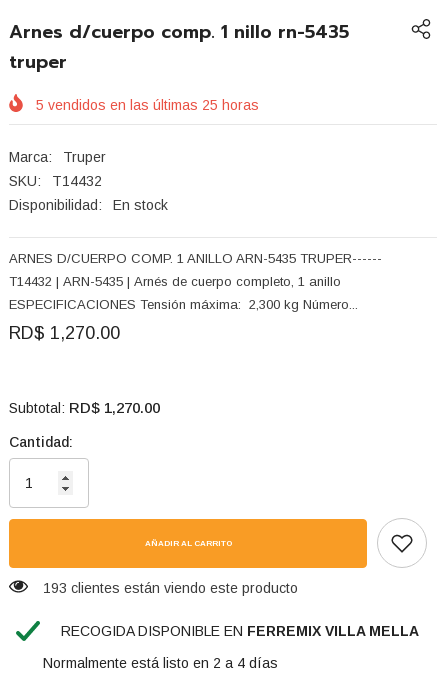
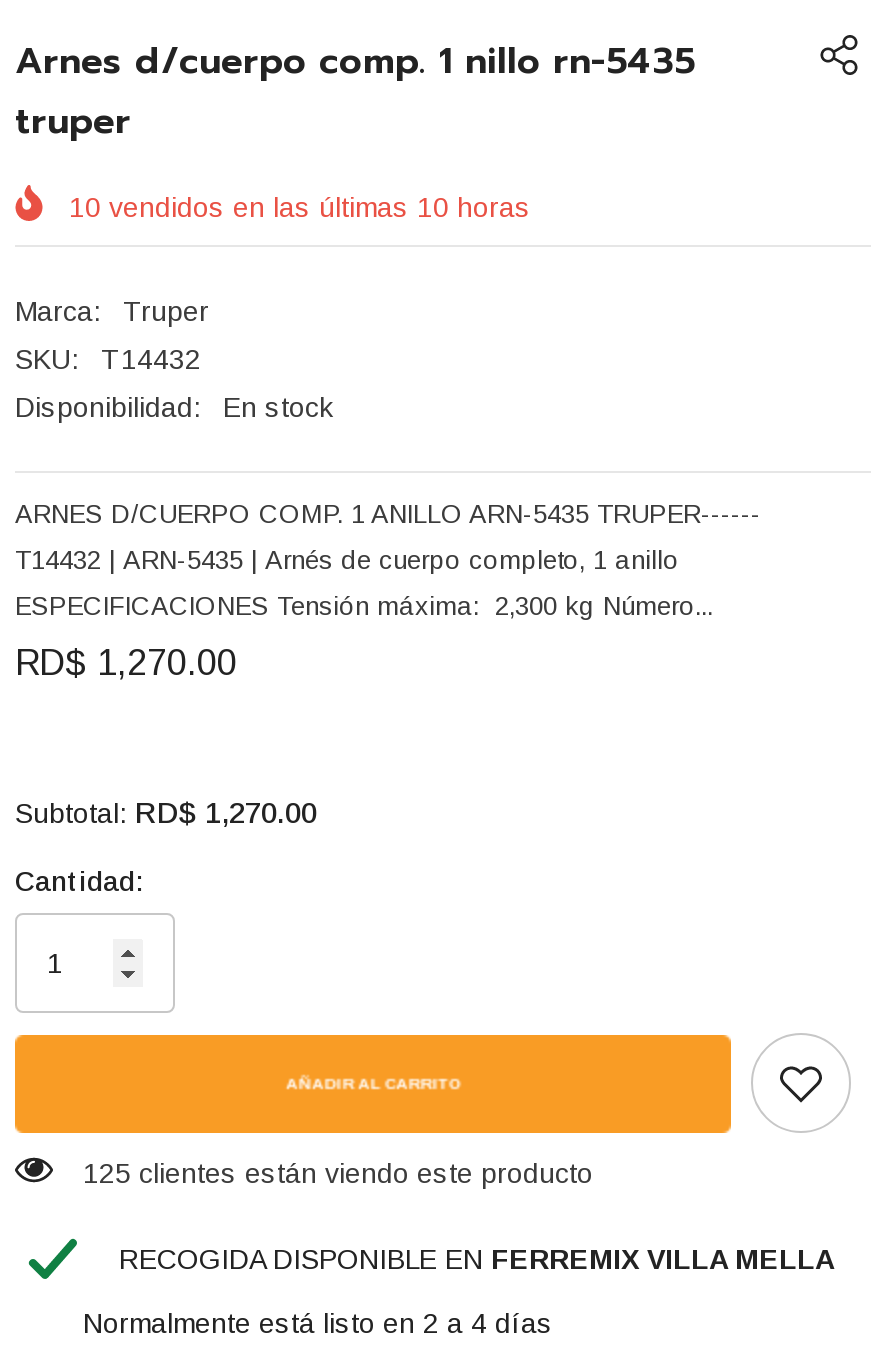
- 5 vendidos en las últimas 25 horas
+ 10 vendidos en las últimas 10 horas

- 193 clientes están viendo este producto
+ 125 clientes están viendo este producto
